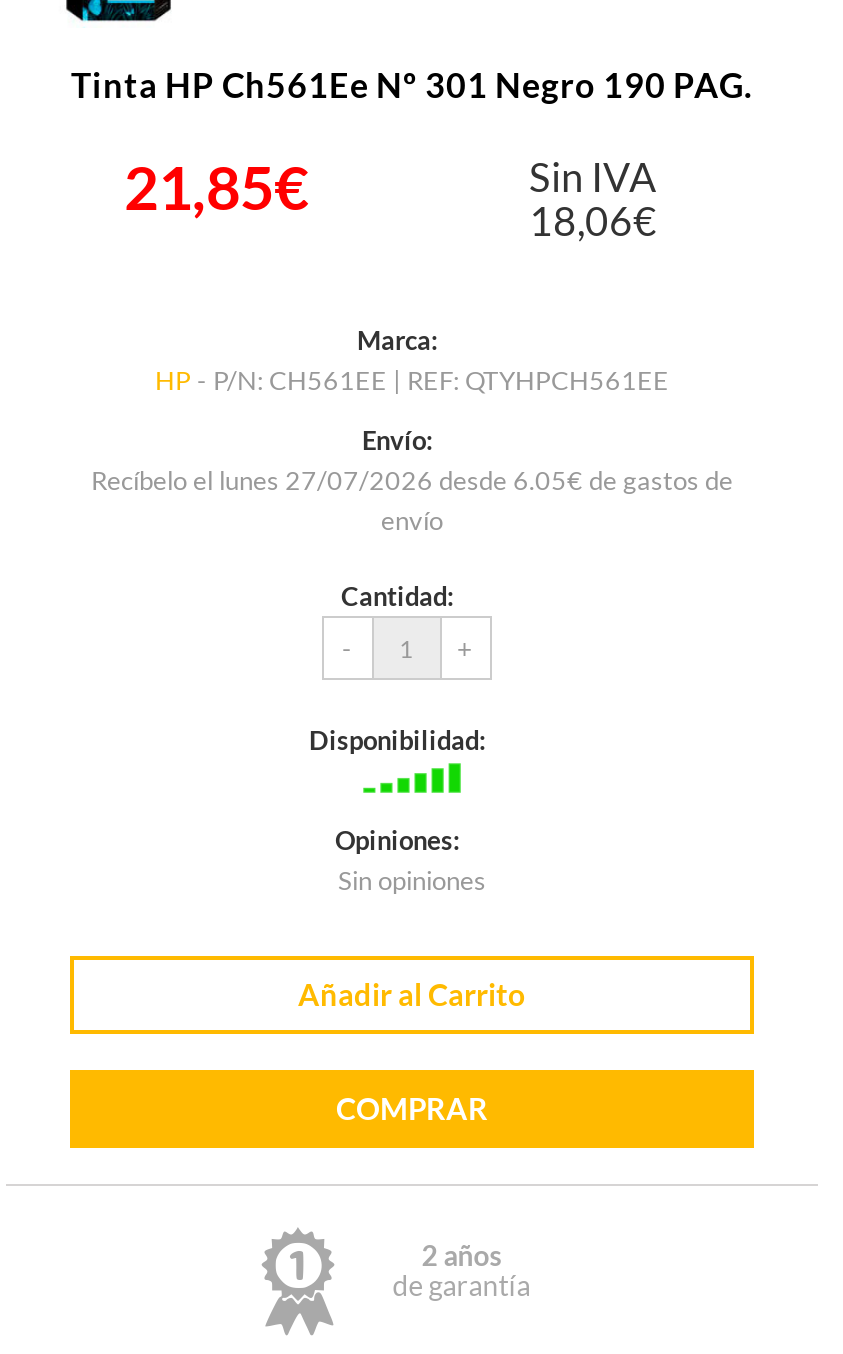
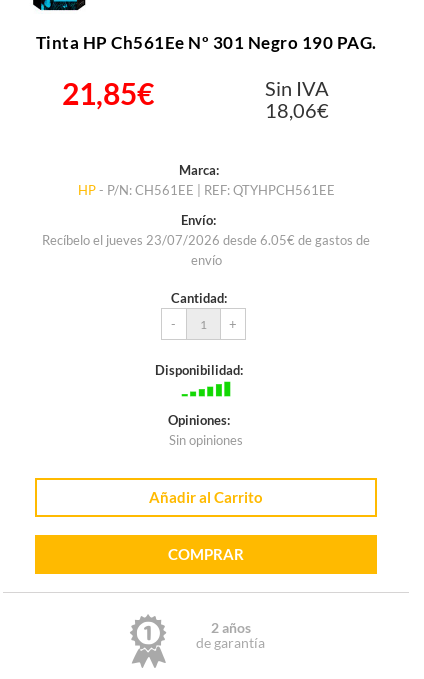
- Recíbelo el lunes 27/07/2026 desde 6.05€ de gastos de
+ Recíbelo el jueves 23/07/2026 desde 6.05€ de gastos de
